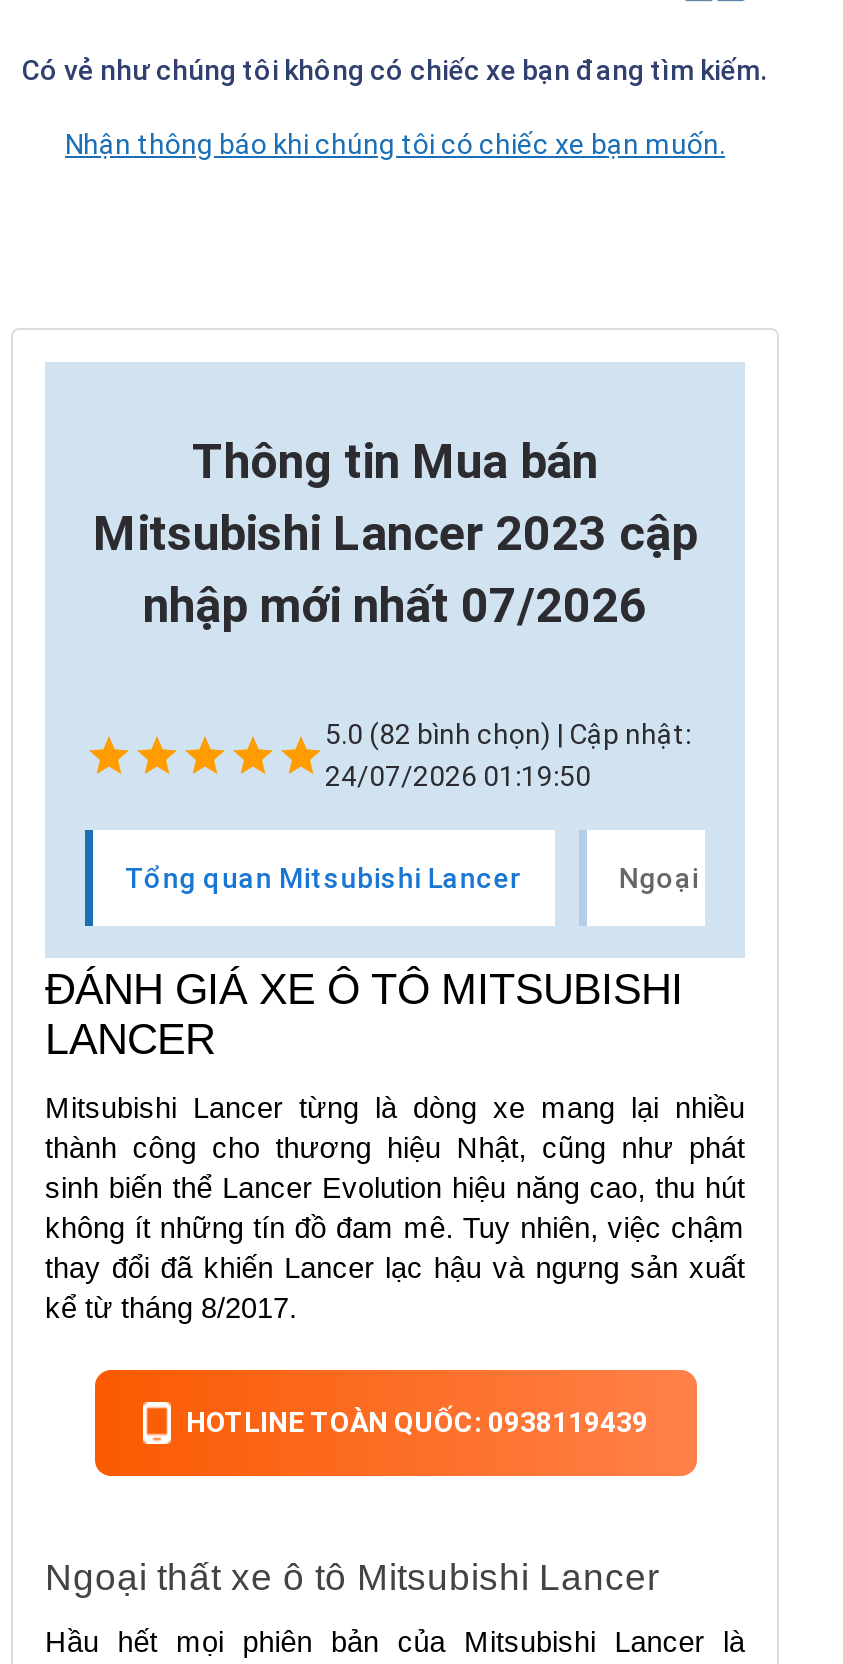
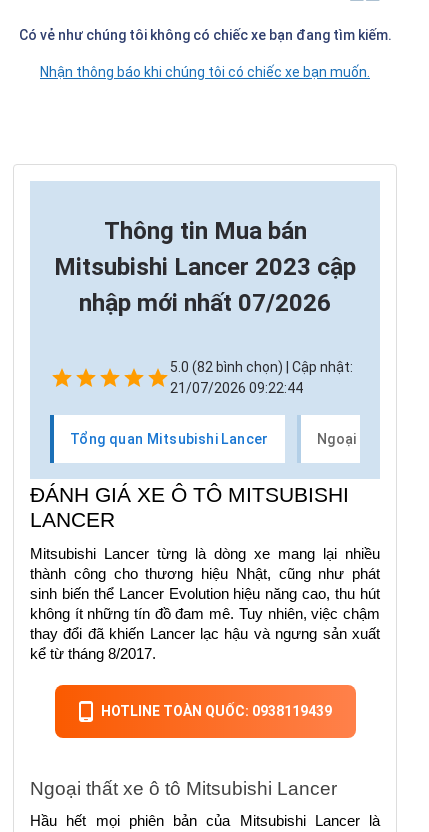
- 24/07/2026 01:19:50
+ 21/07/2026 09:22:44
